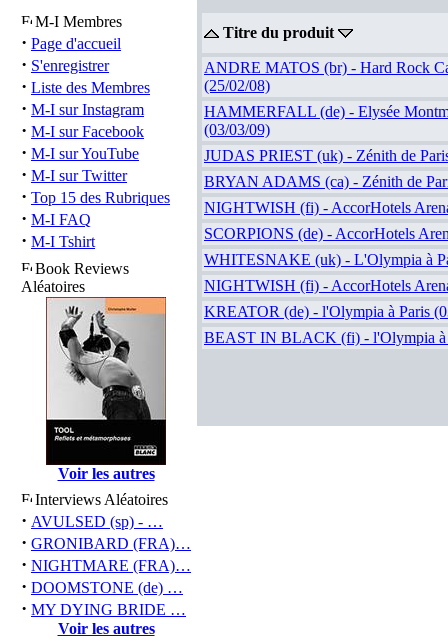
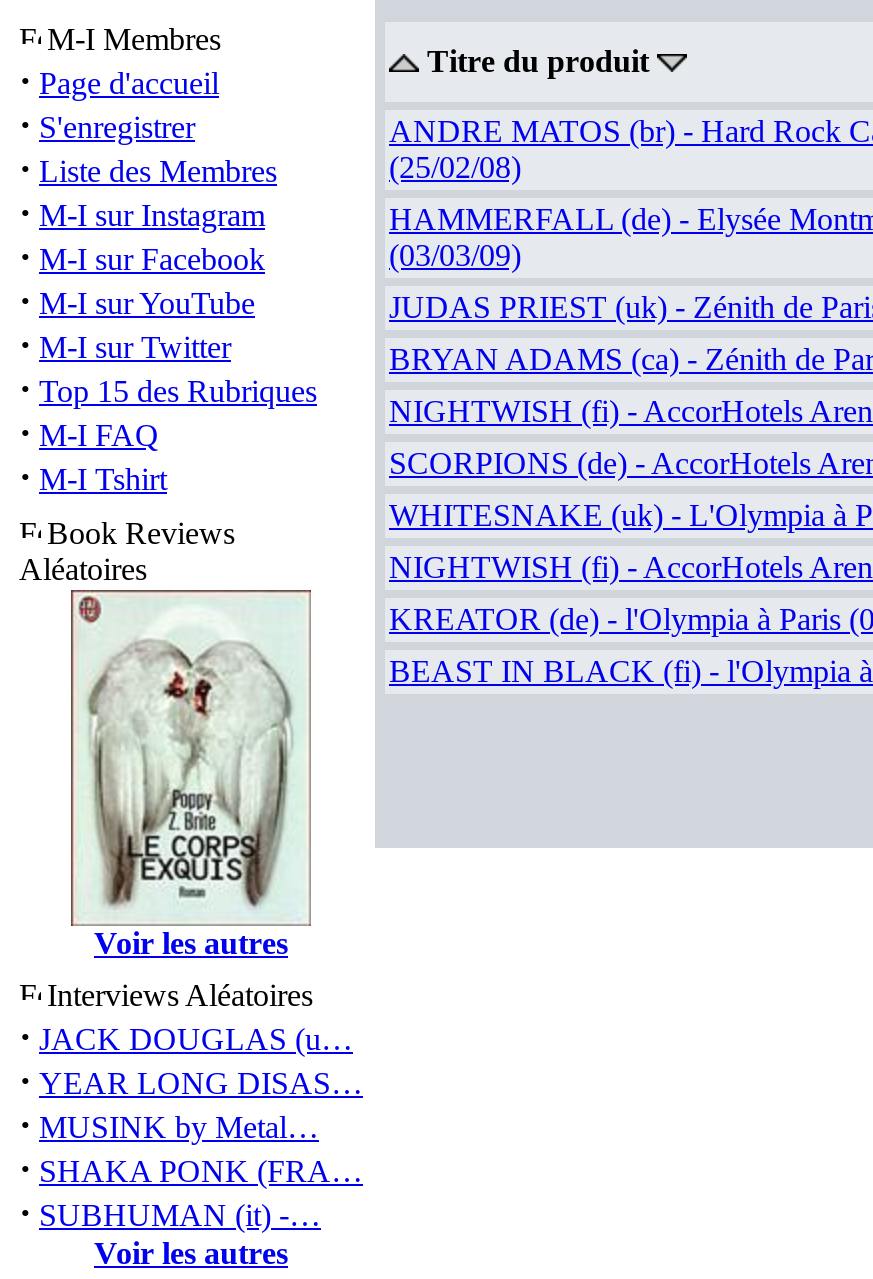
- [image]
+ [image]

- · AVULSED (sp) - …
- · GRONIBARD (FRA)…
- · NIGHTMARE (FRA)…
- · DOOMSTONE (de) …
- · MY DYING BRIDE …
+ · JACK DOUGLAS (u…
+ · YEAR LONG DISAS…
+ · MUSINK by Metal…
+ · SHAKA PONK (FRA…
+ · SUBHUMAN (it) -…
